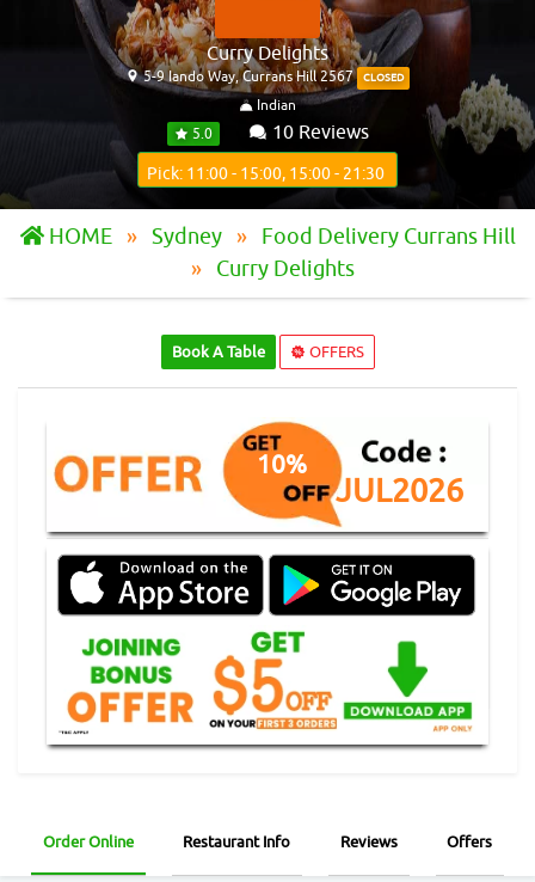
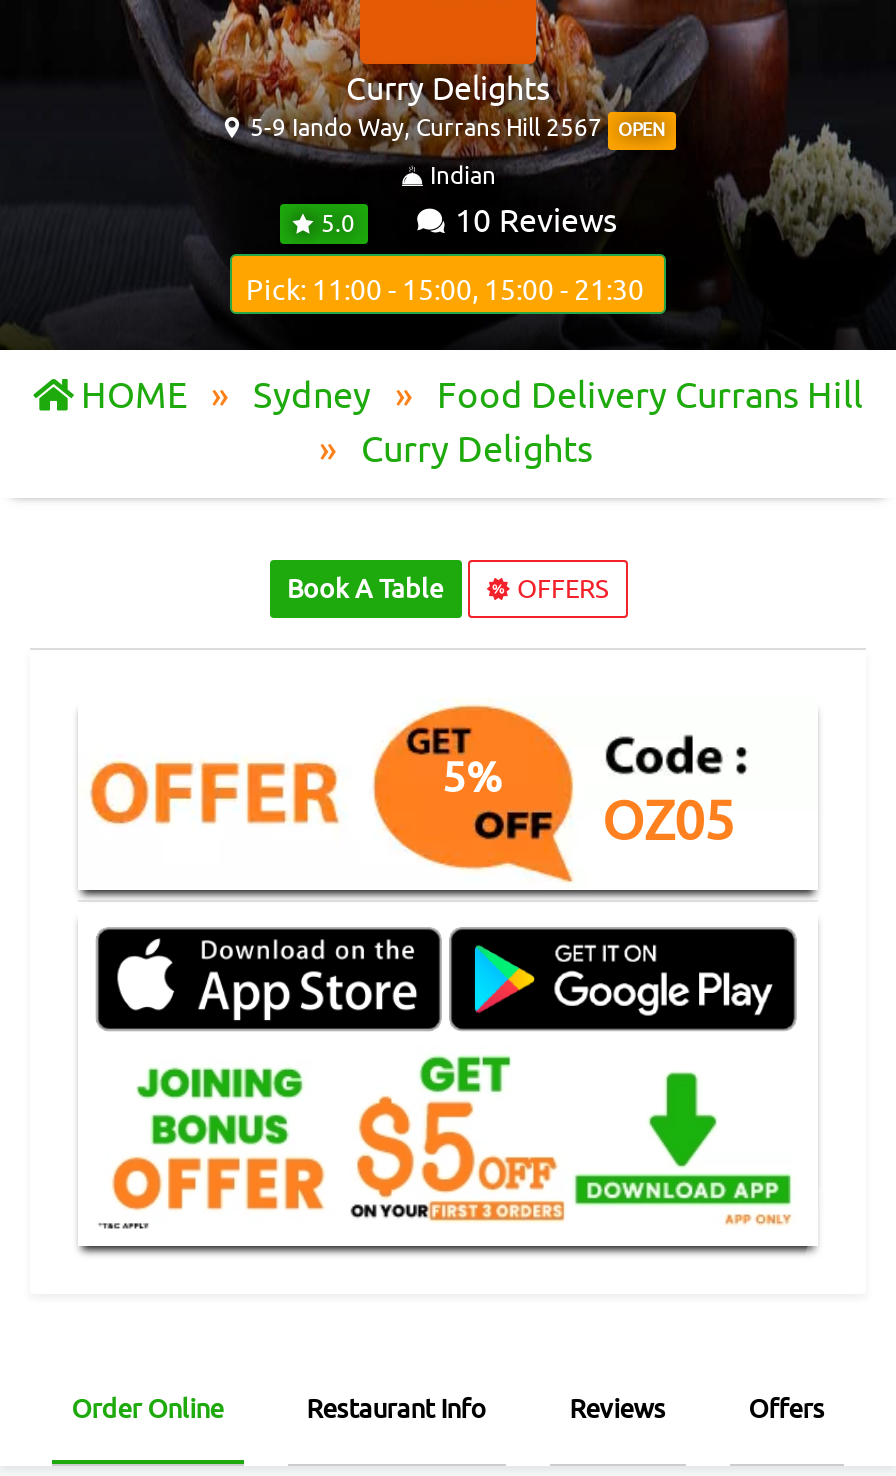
- 5-9 Iando Way, Currans Hill 2567 CLOSED
+ 5-9 Iando Way, Currans Hill 2567 OPEN

- 10%
- JUL2026
+ 5%
+ OZ05
